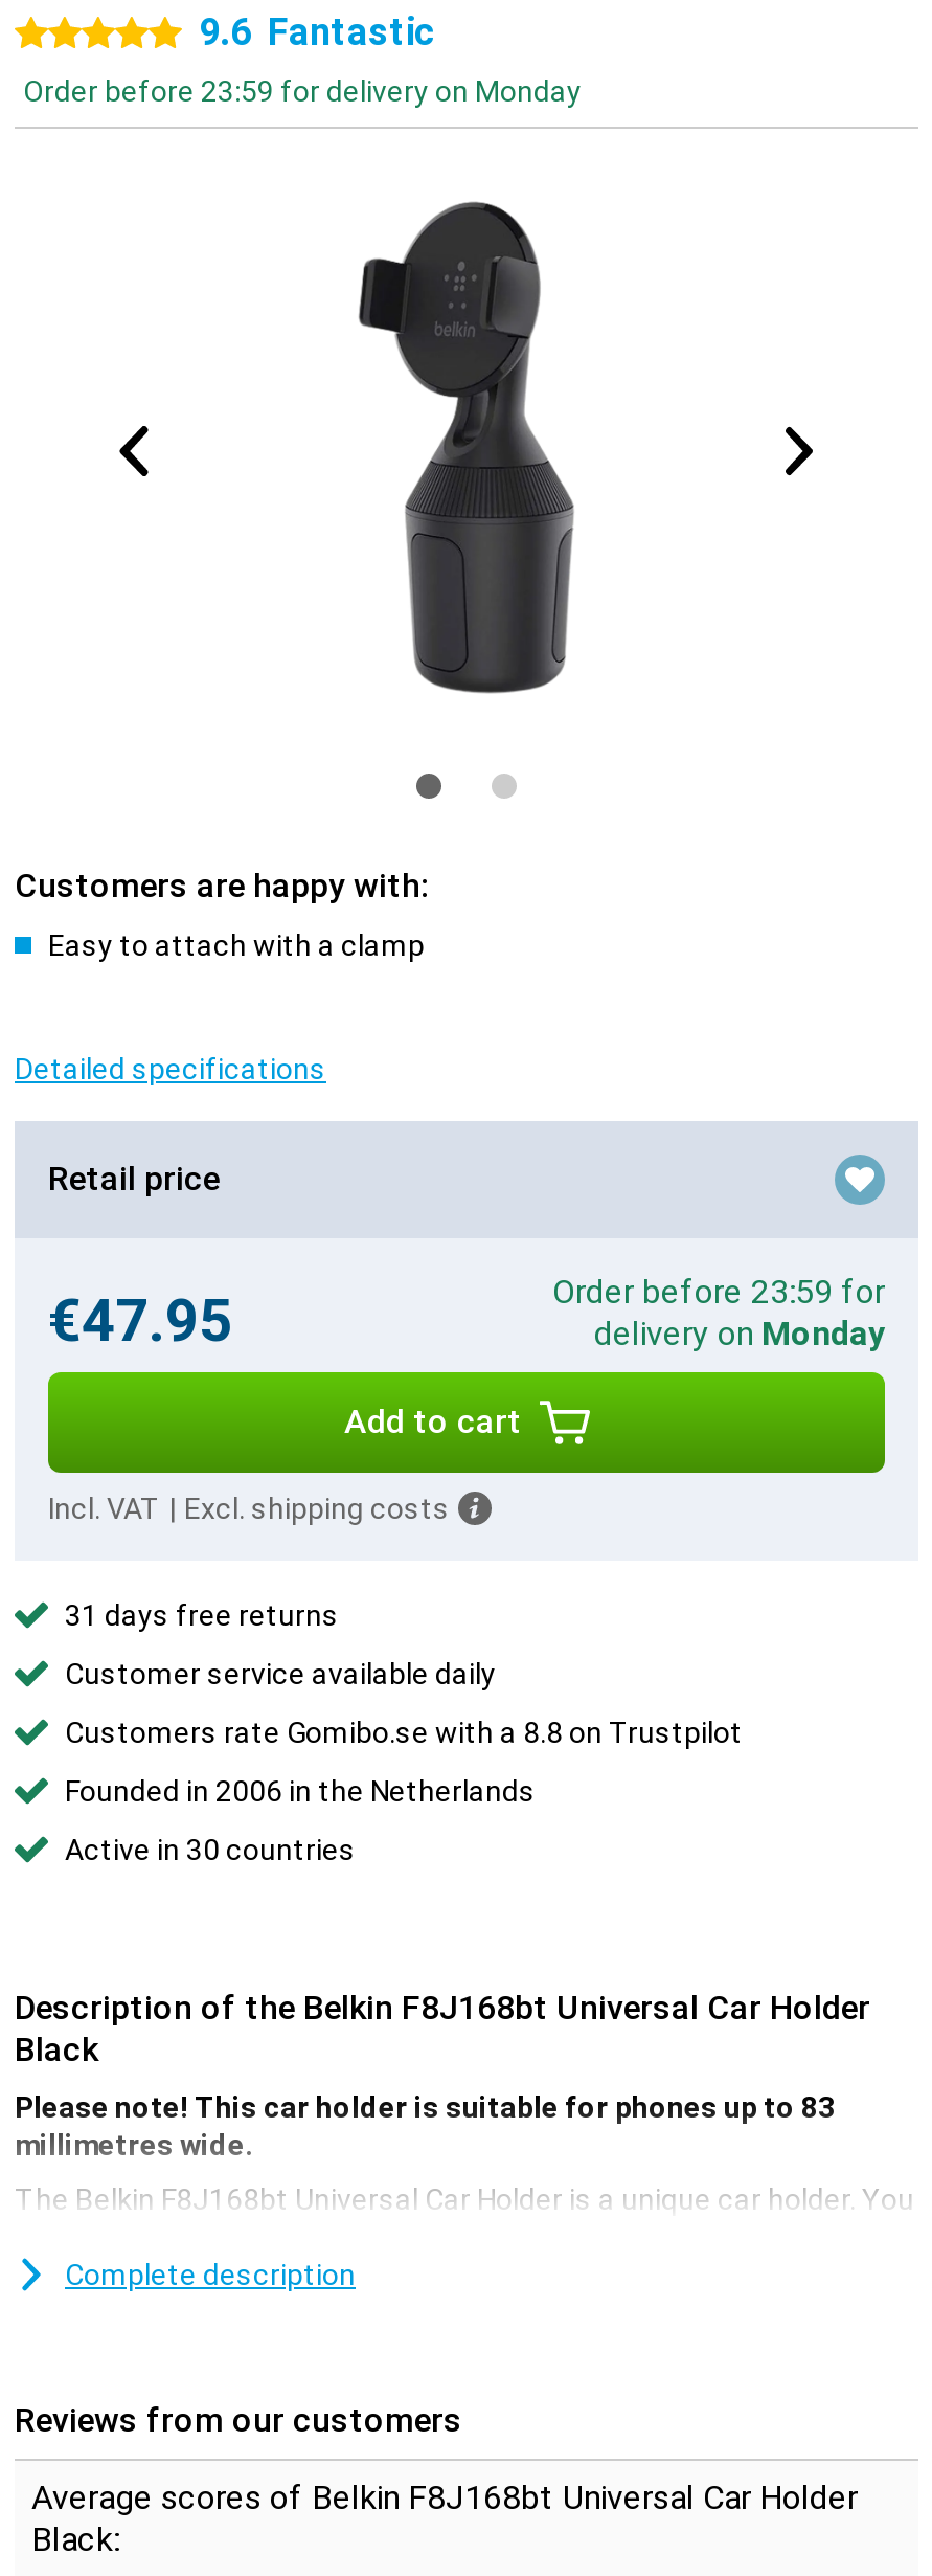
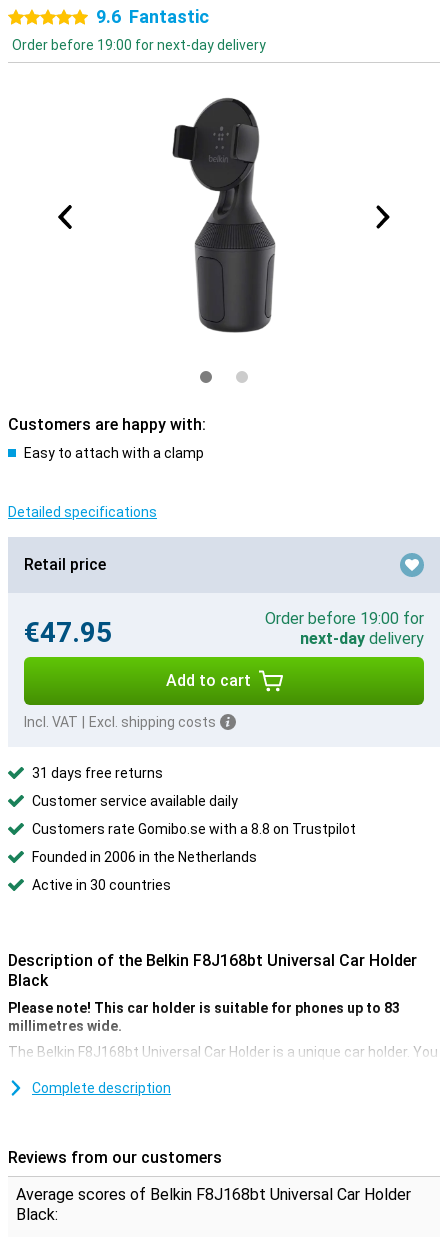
- Order before 23:59 for delivery on Monday
+ Order before 19:00 for next-day delivery

- Order before 23:59 for
- delivery on Monday
+ Order before 19:00 for
+ next-day delivery
